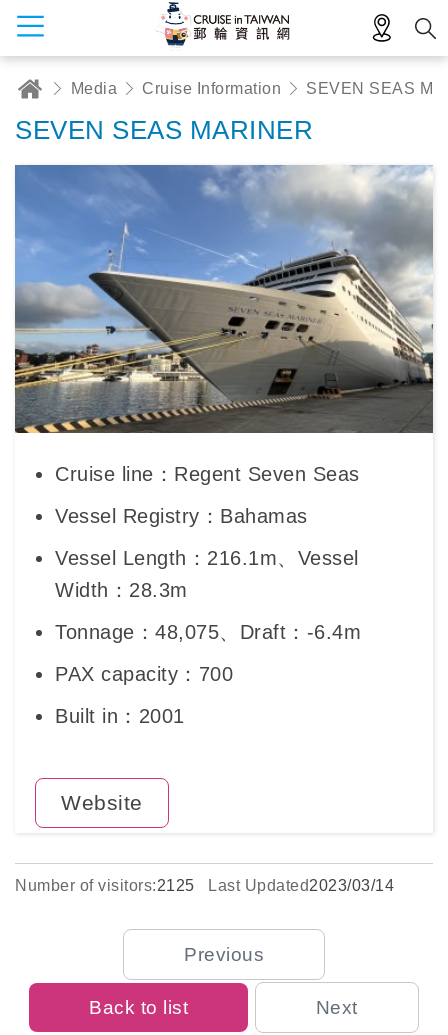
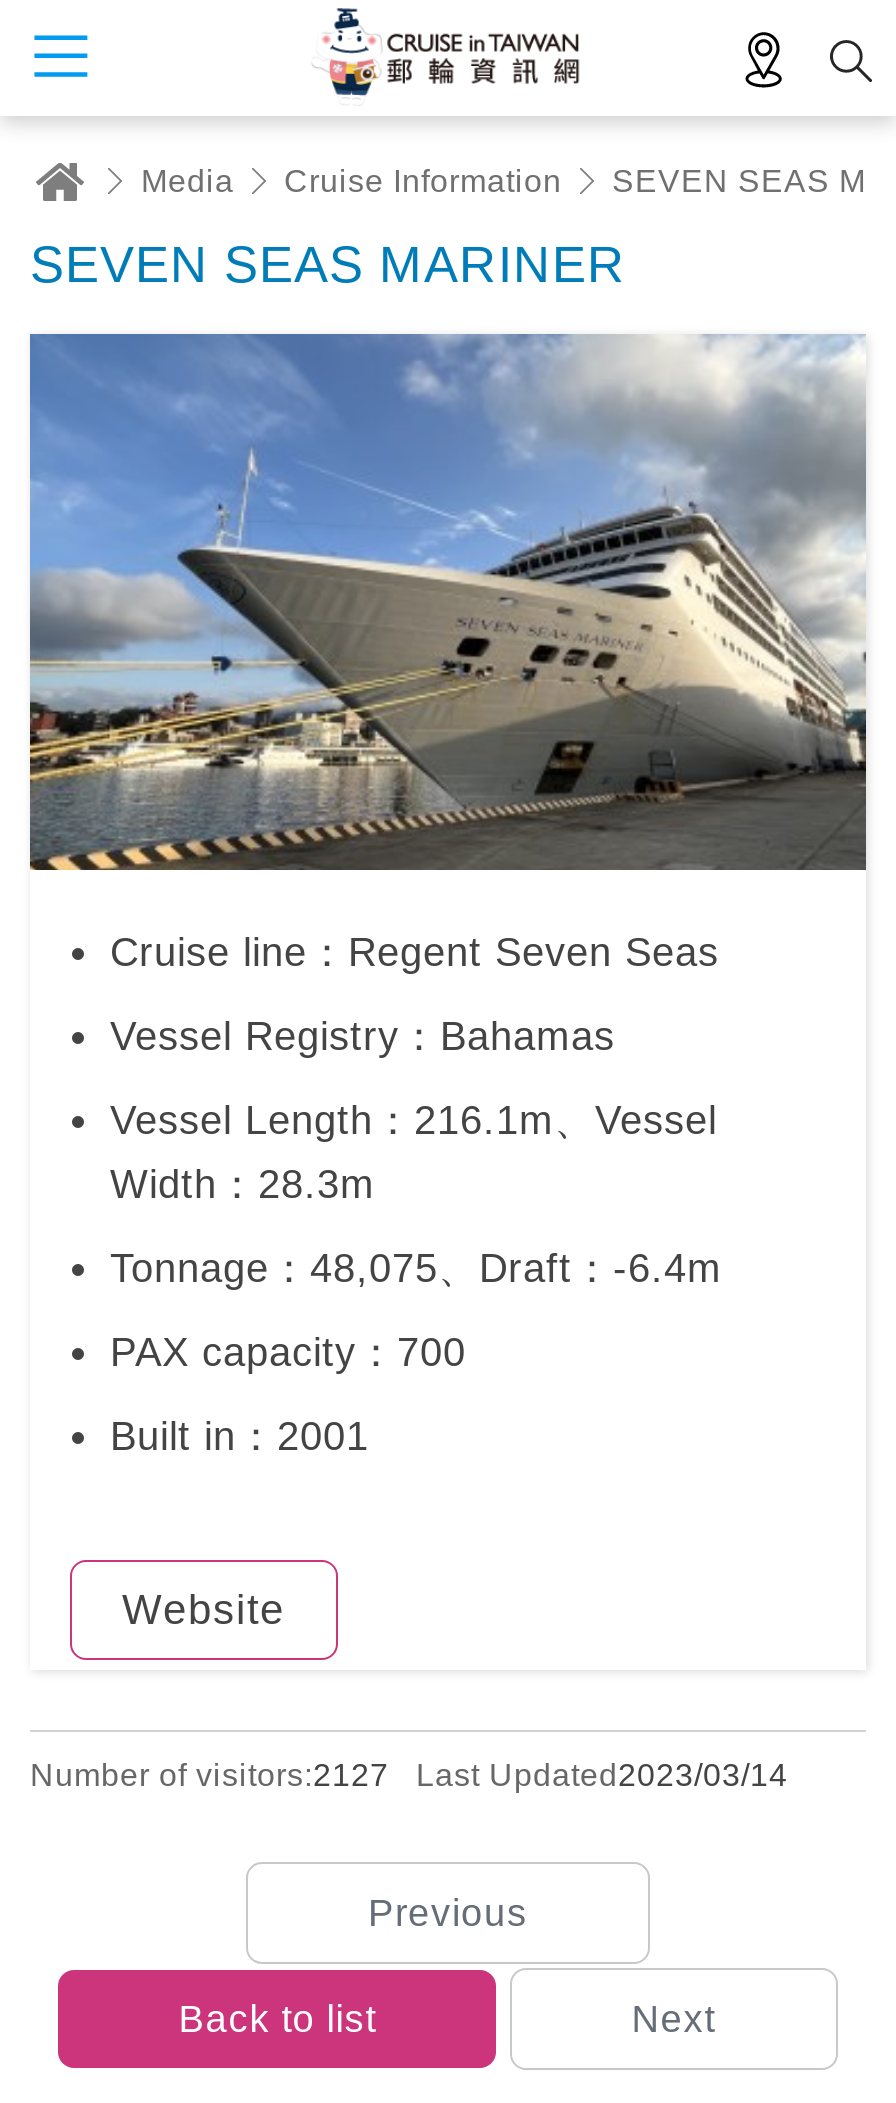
- Number of visitors:2125 Last Updated2023/03/14
+ Number of visitors:2127 Last Updated2023/03/14
